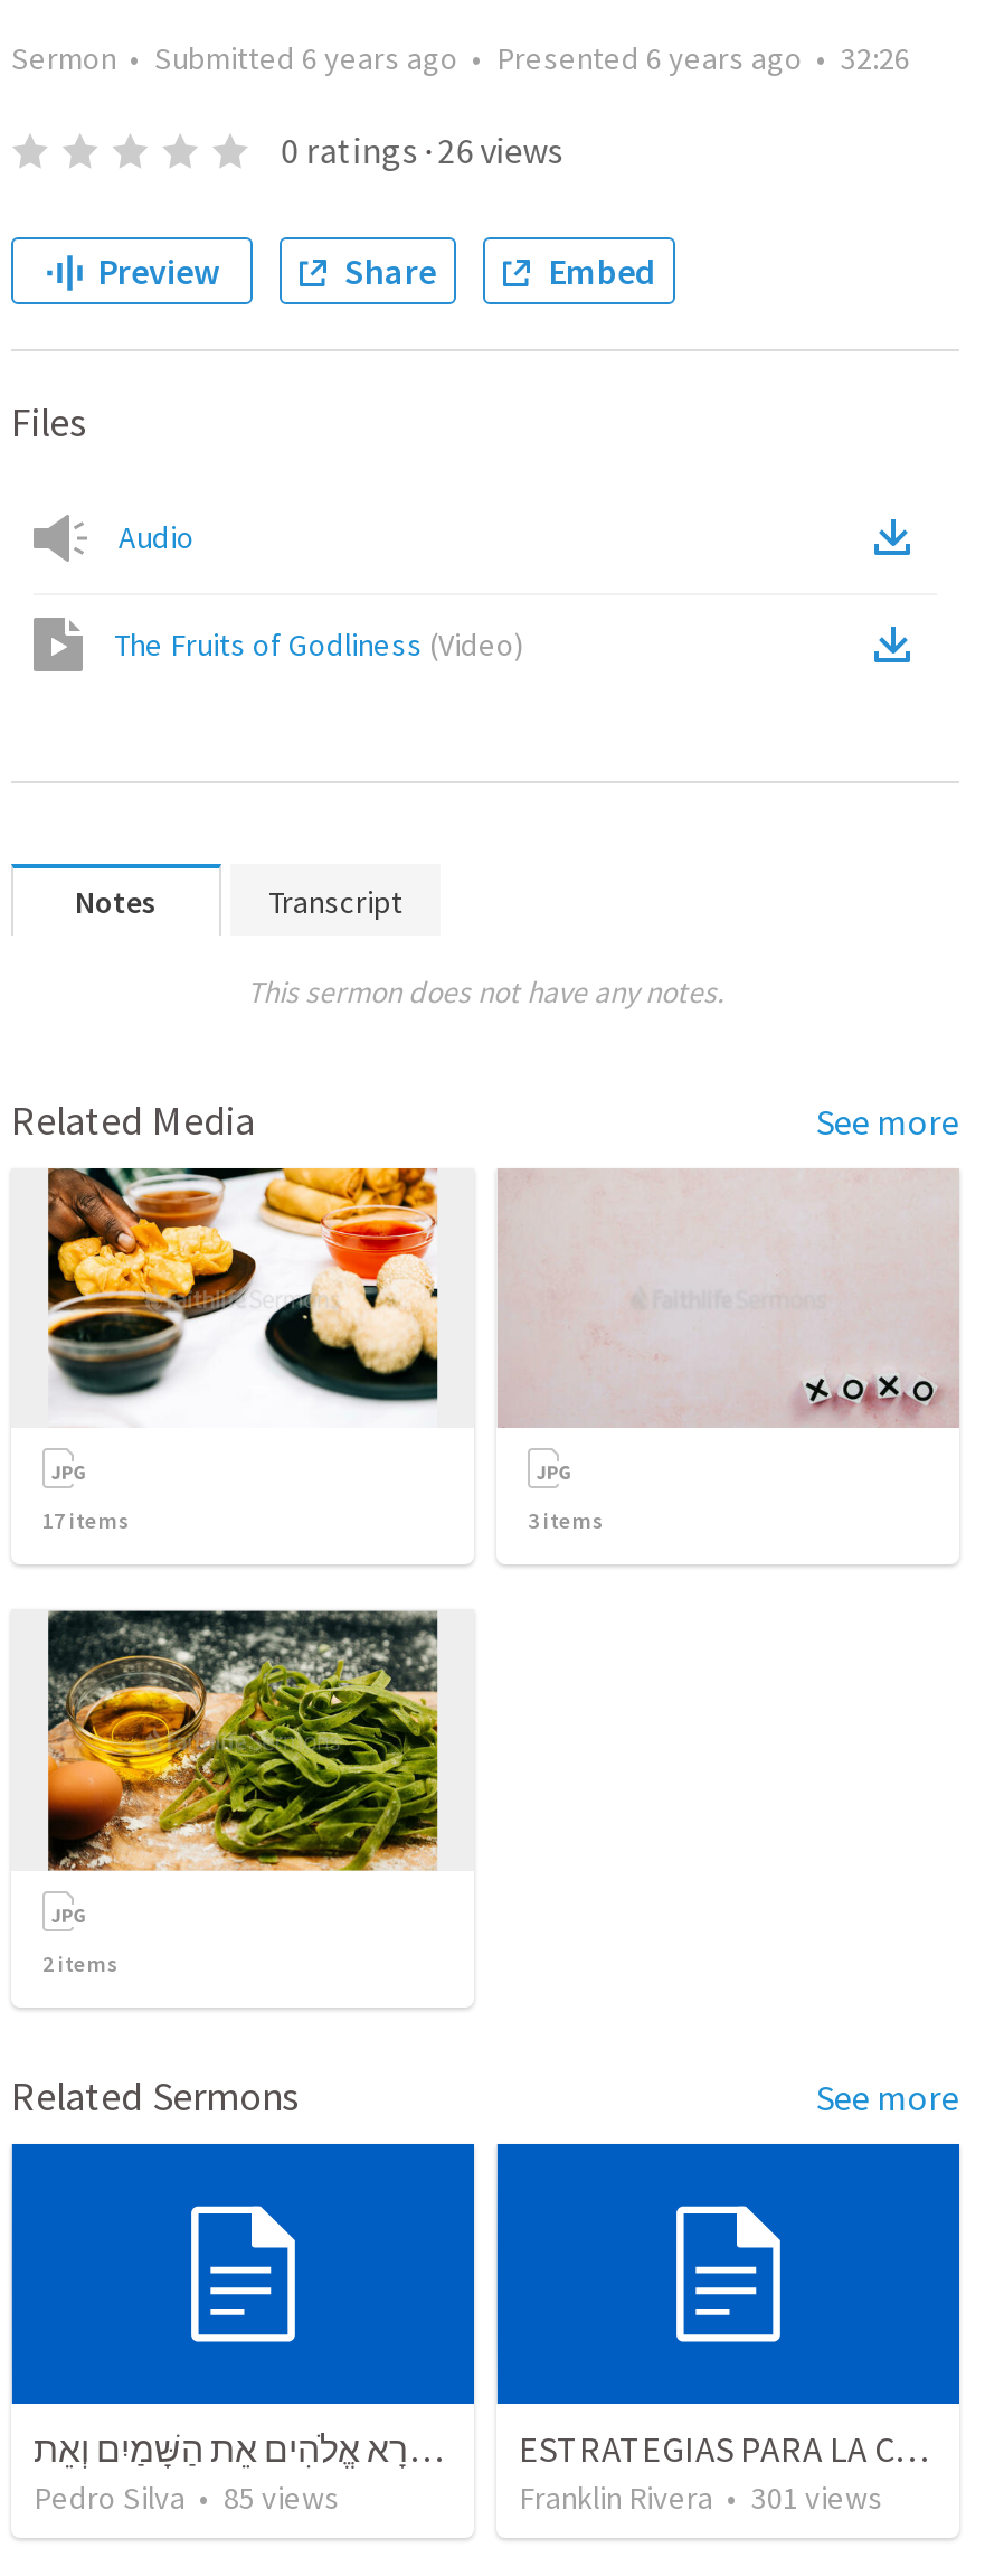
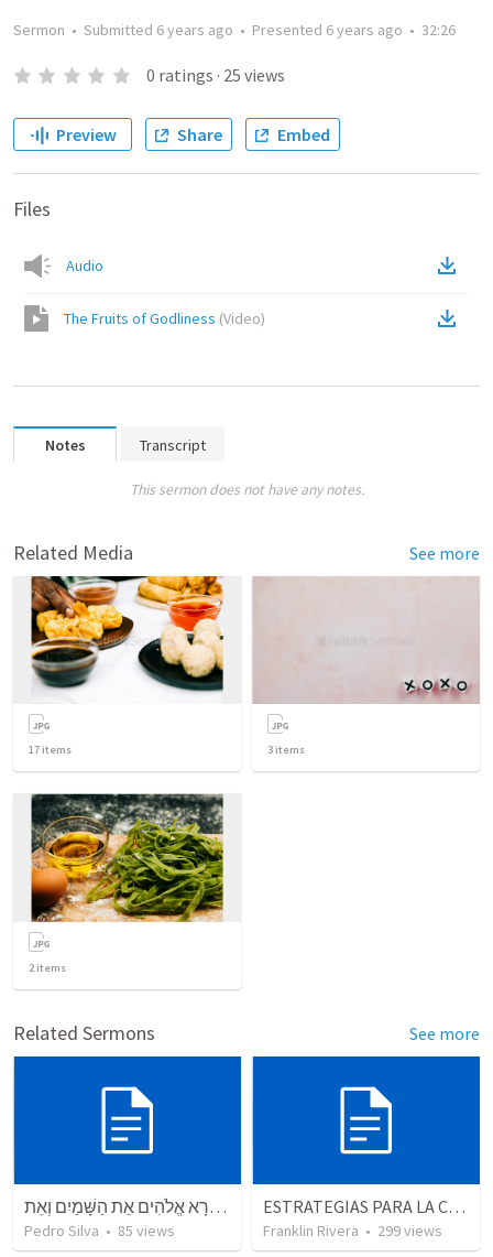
- 0 ratings · 26 views
+ 0 ratings · 25 views

- Franklin Rivera • 301 views
+ Franklin Rivera • 299 views
